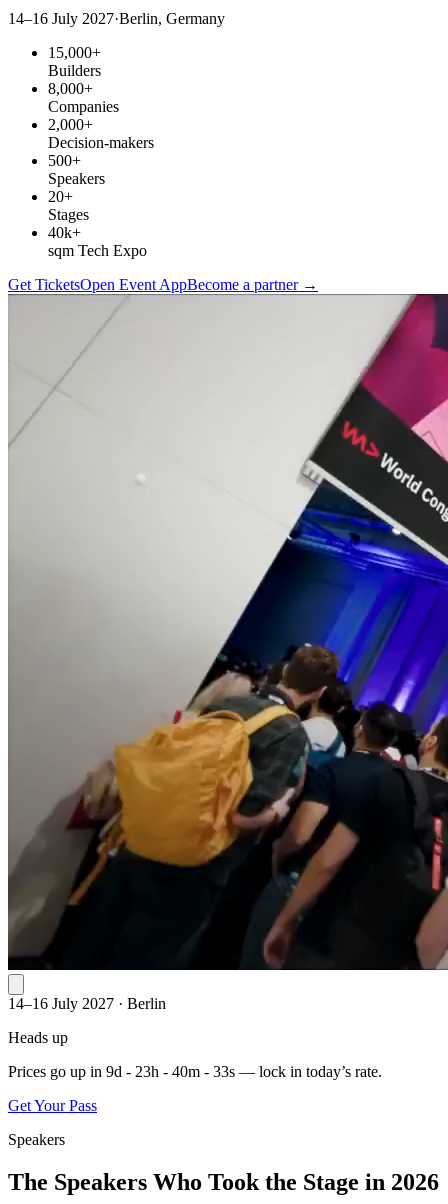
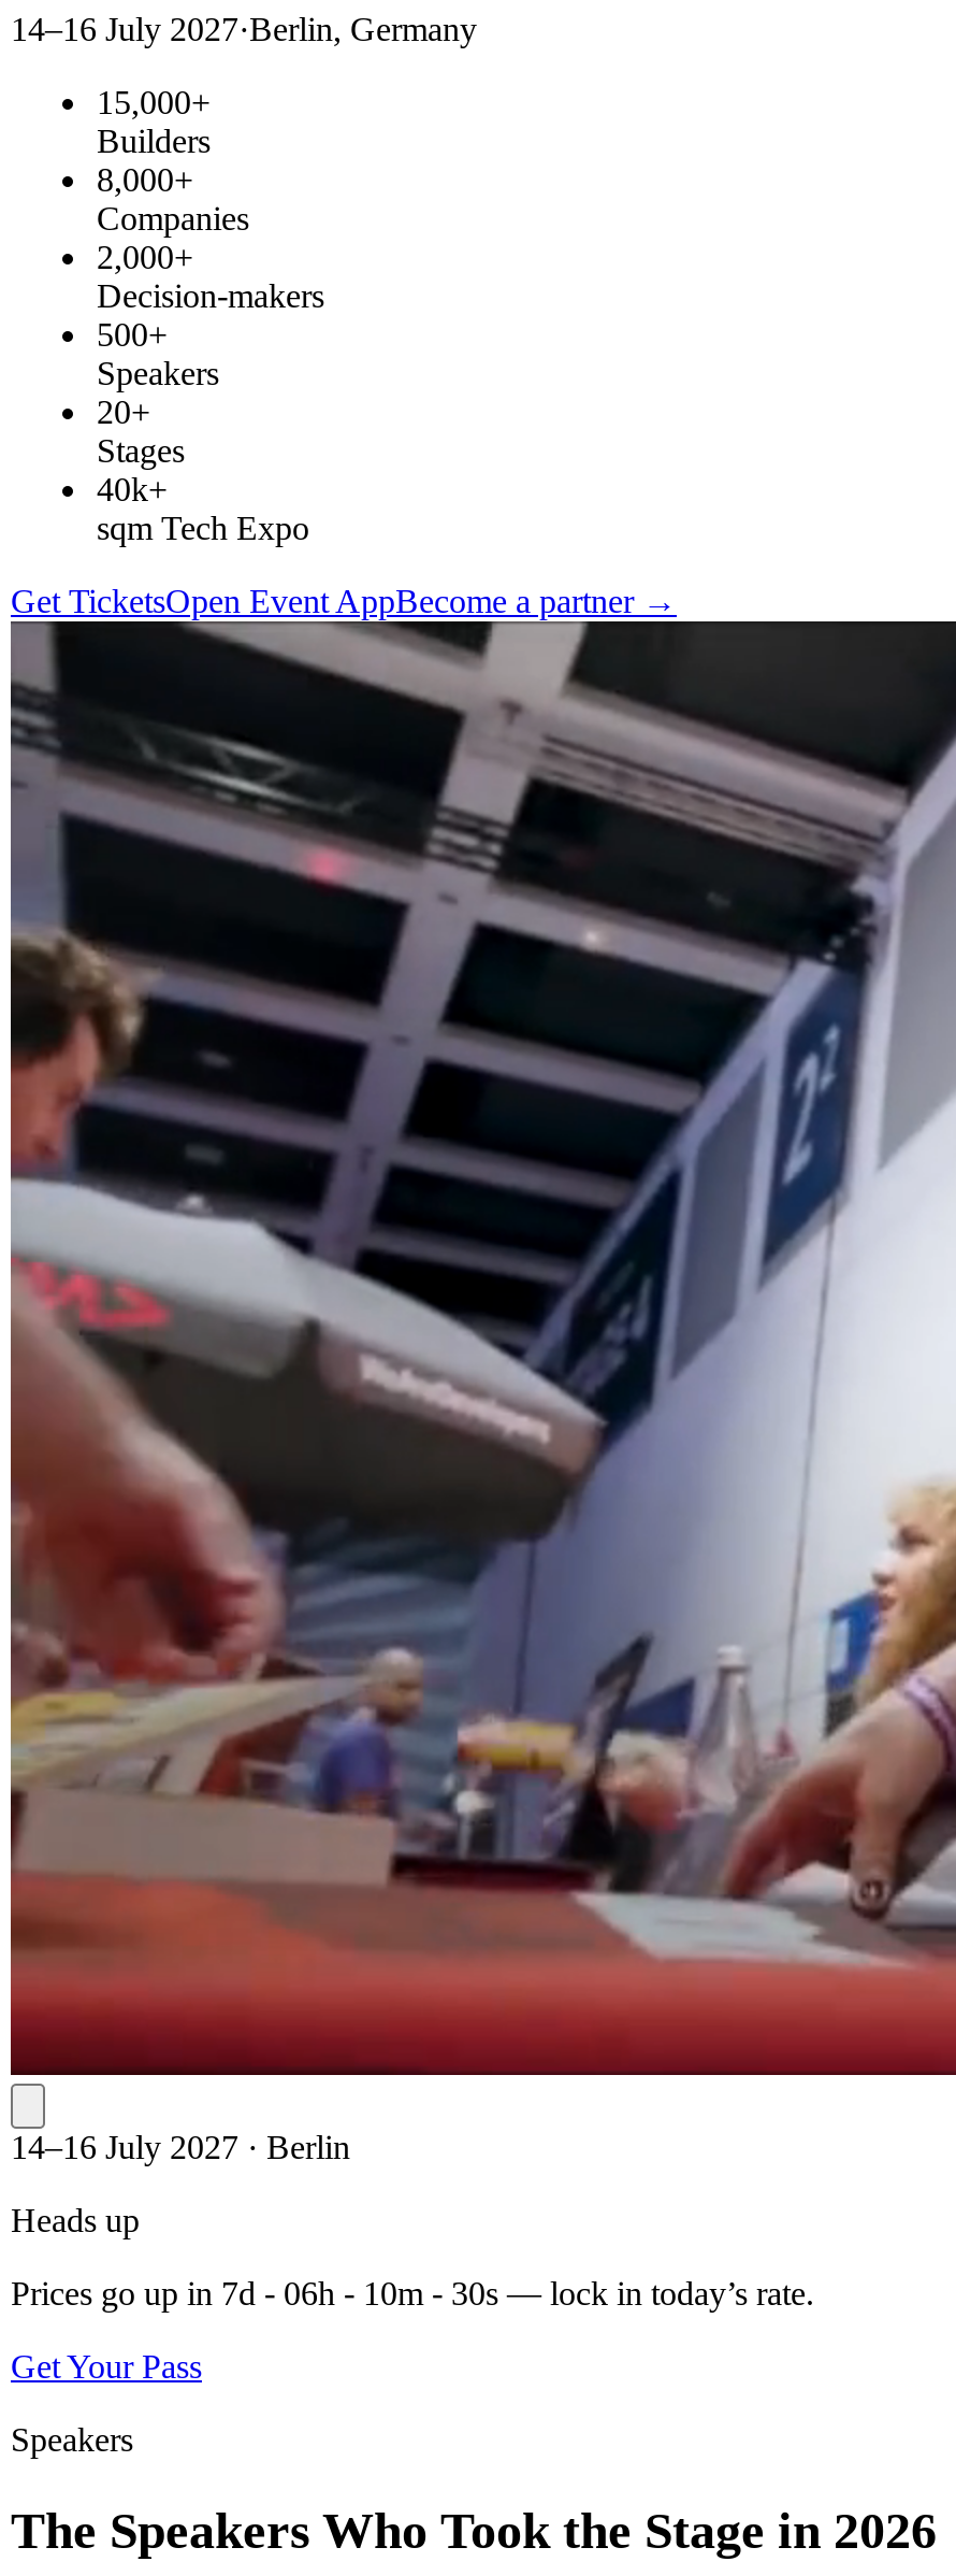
- [image]
+ [image]

- Prices go up in 9d - 23h - 40m - 33s — lock in today’s rate.
+ Prices go up in 7d - 06h - 10m - 30s — lock in today’s rate.
